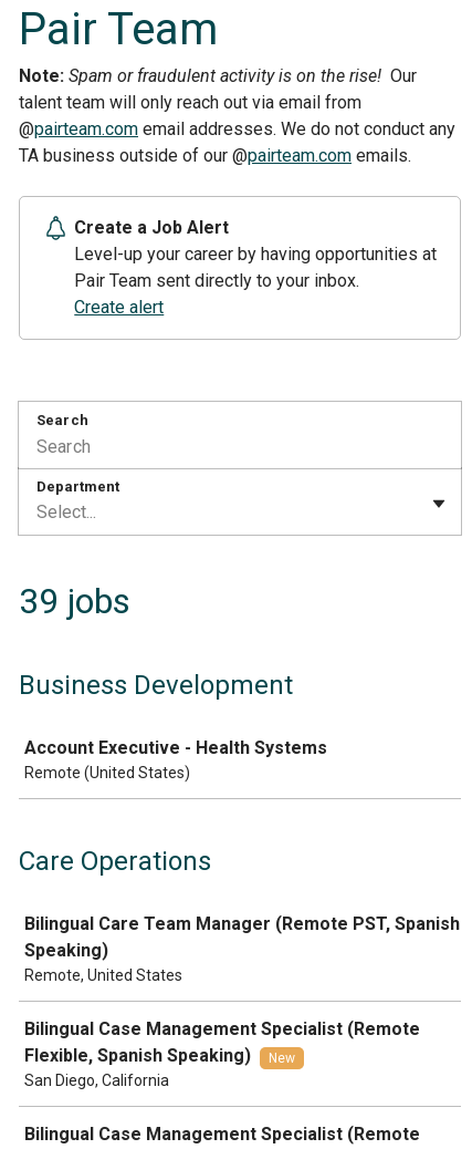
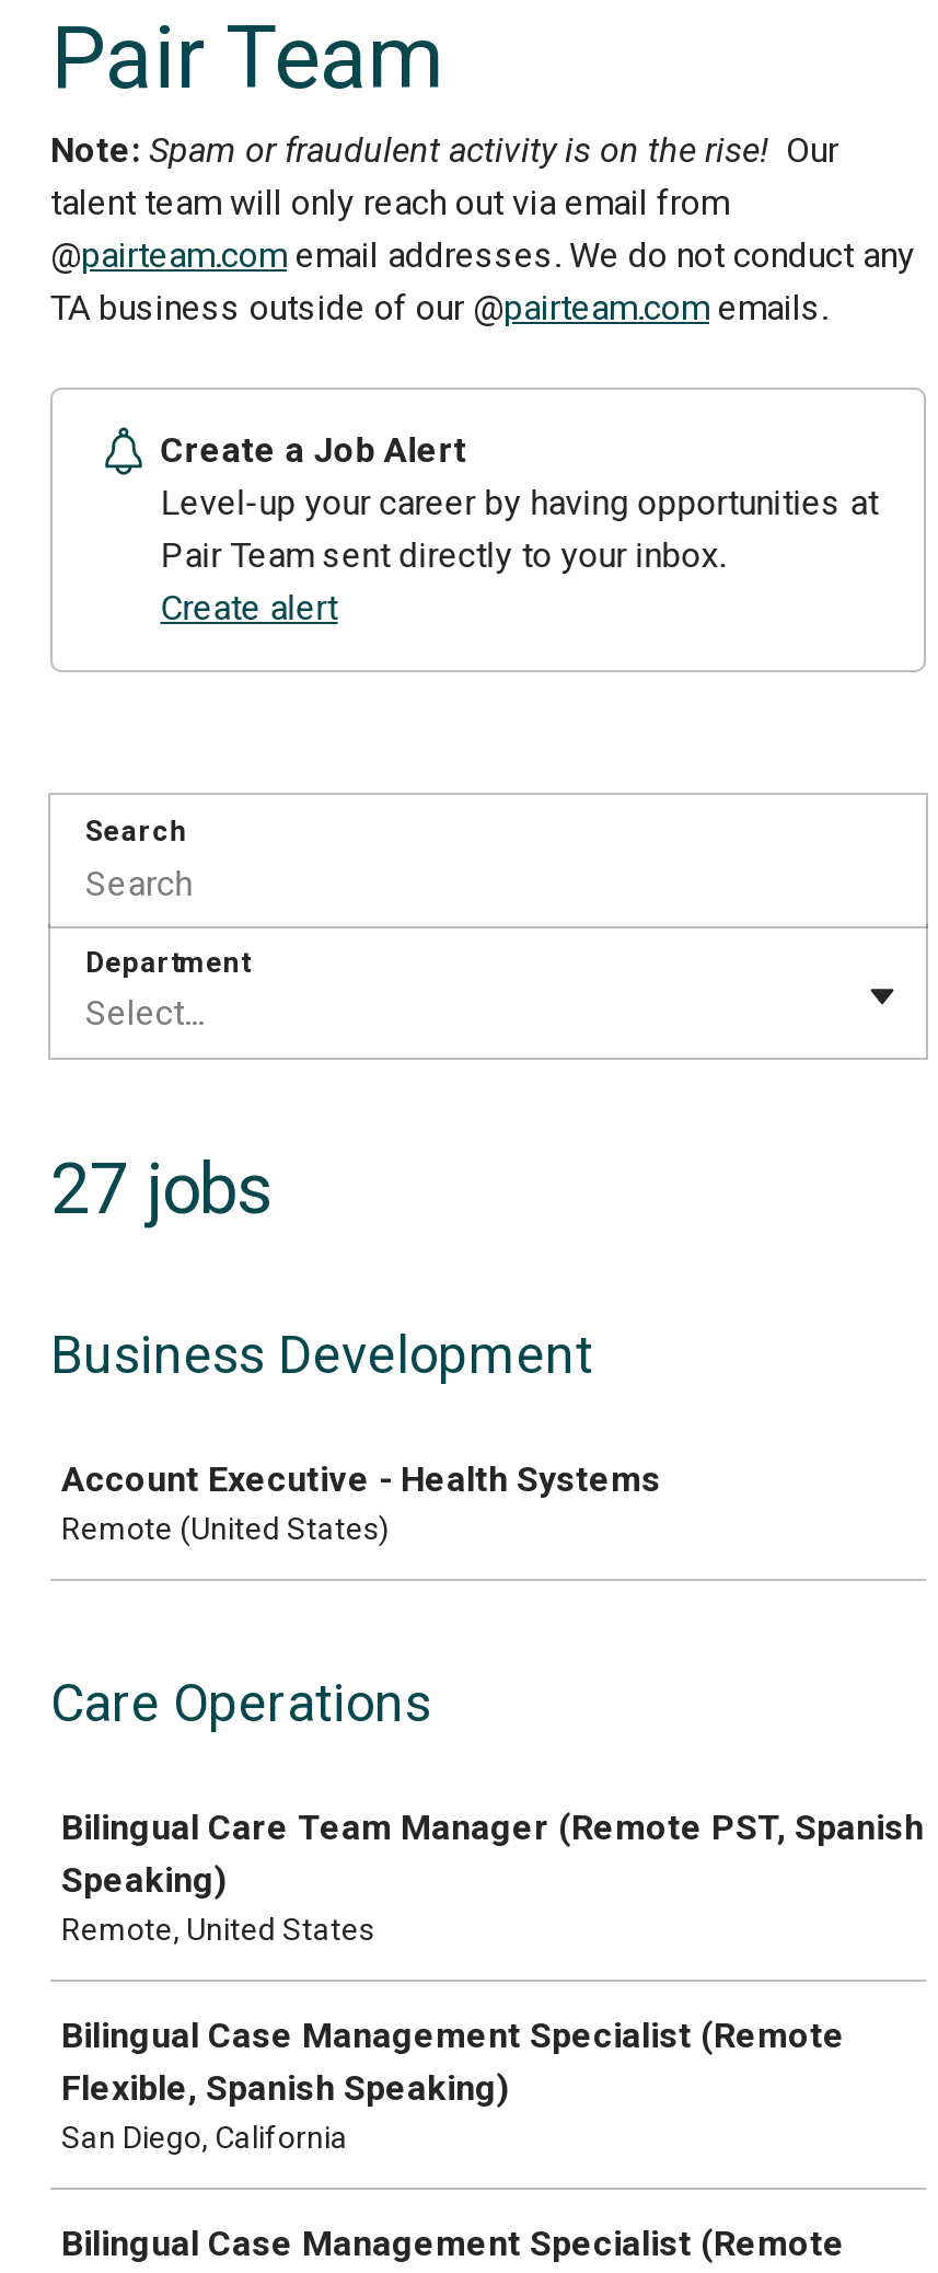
- 39 jobs
+ 27 jobs

- New
